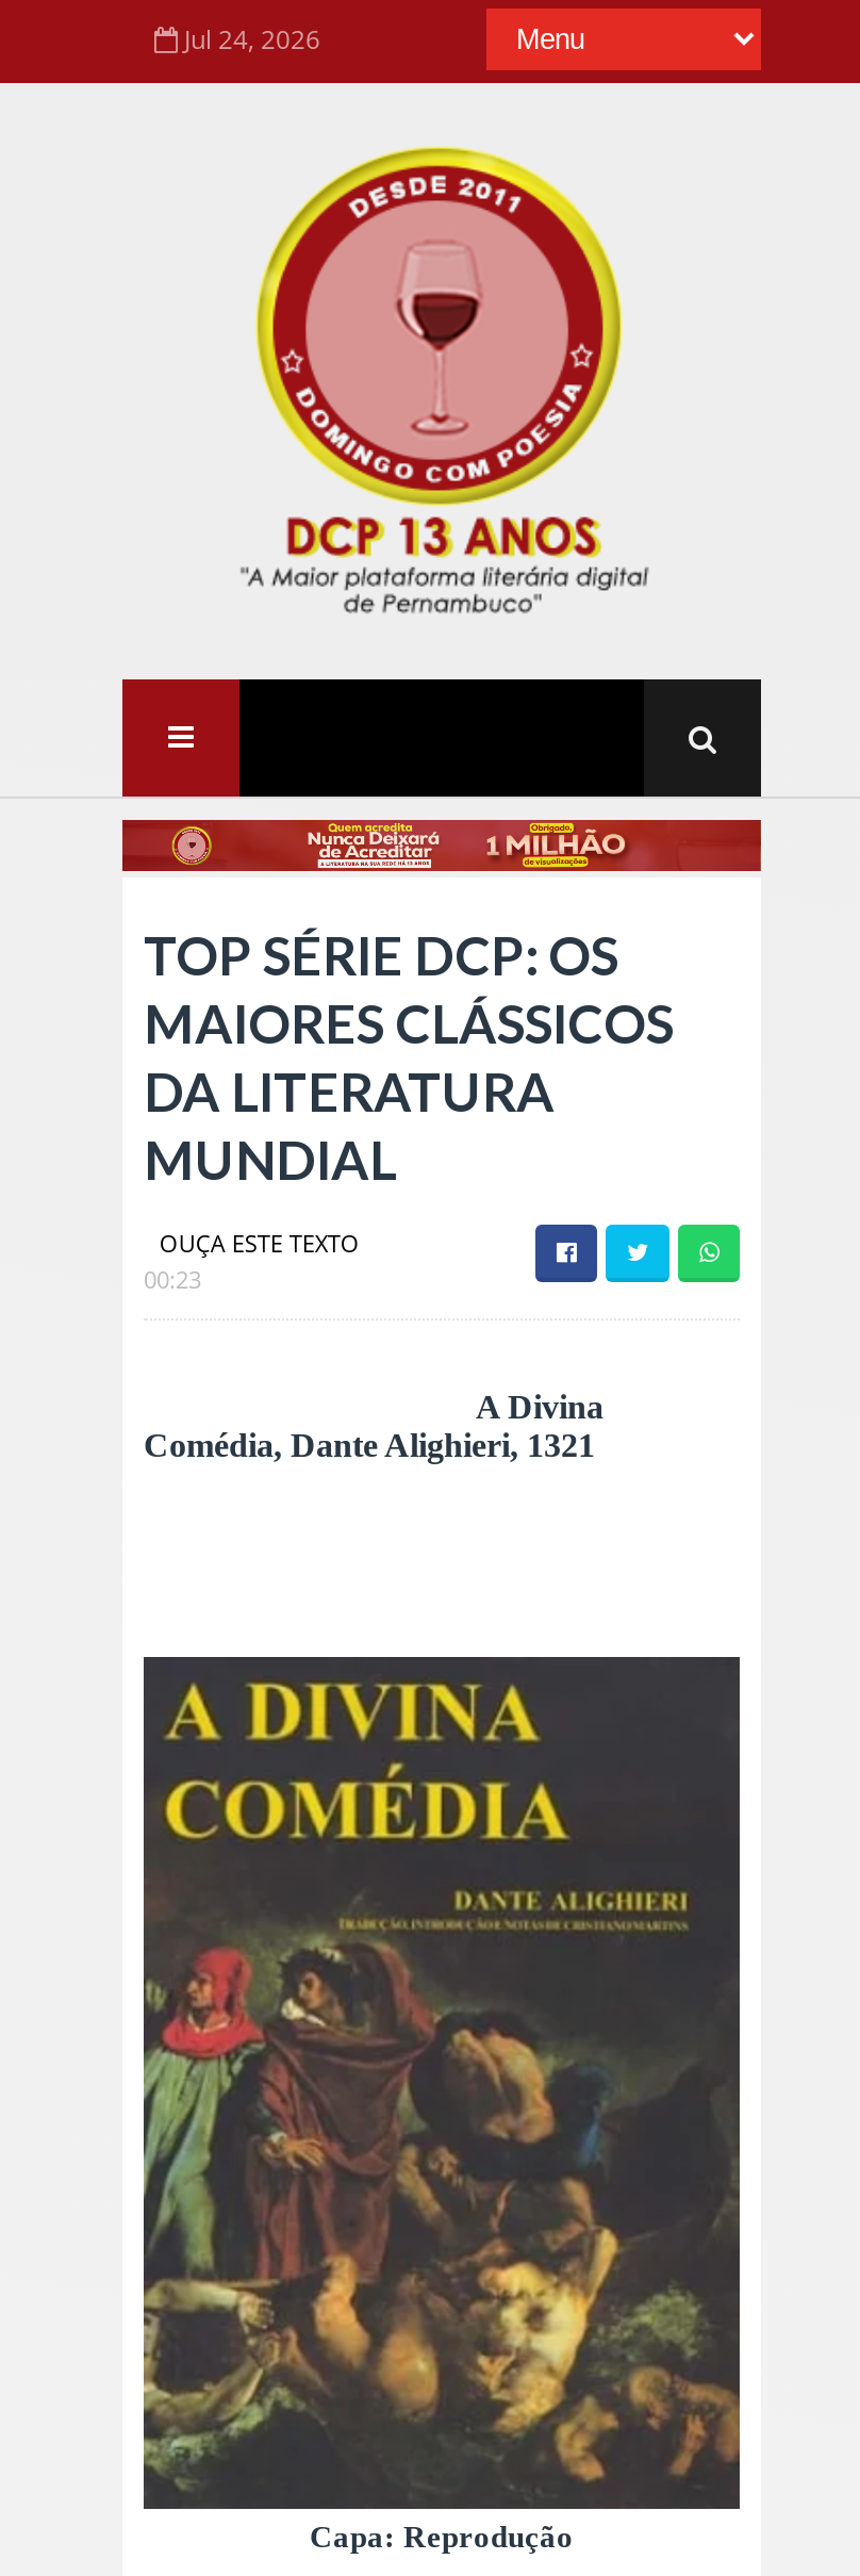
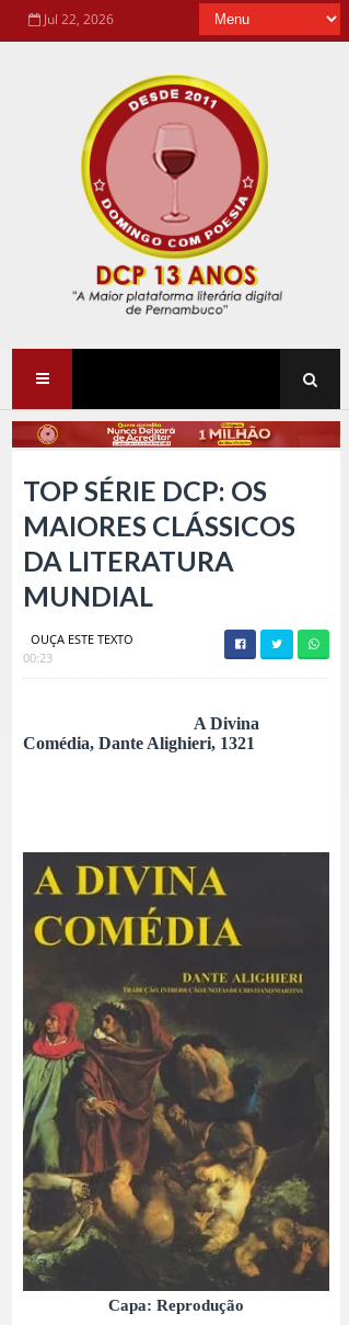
- Jul 24, 2026
+ Jul 22, 2026
